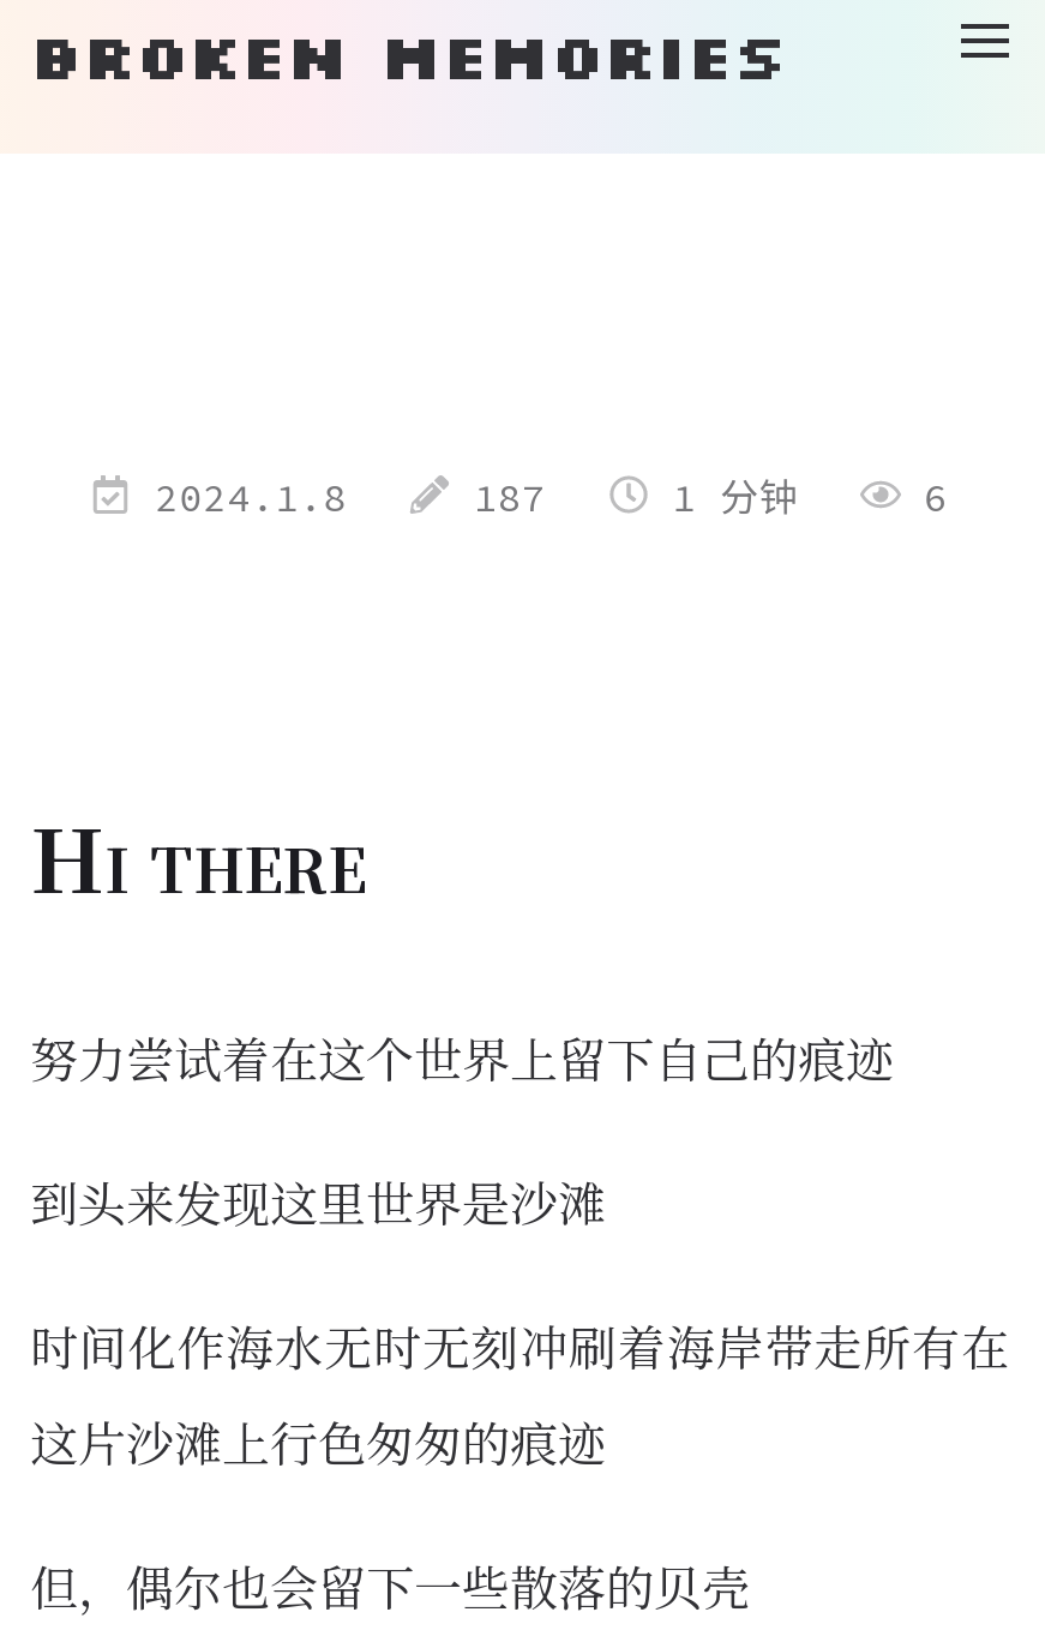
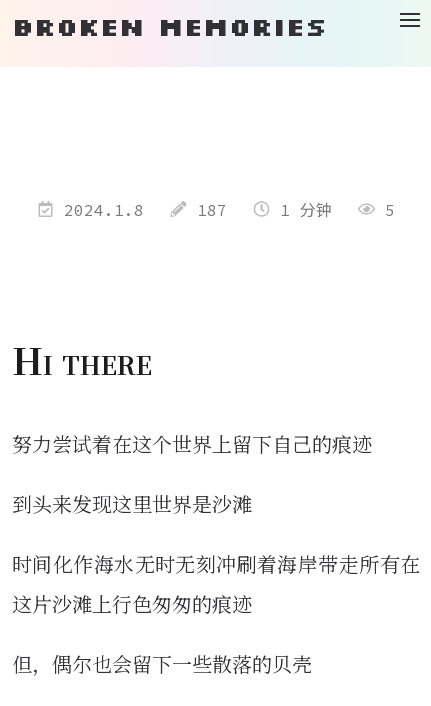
- 6
+ 5
